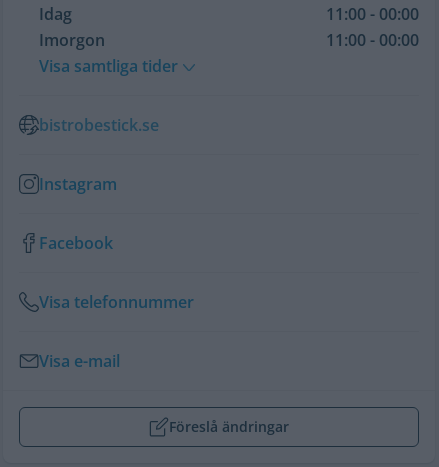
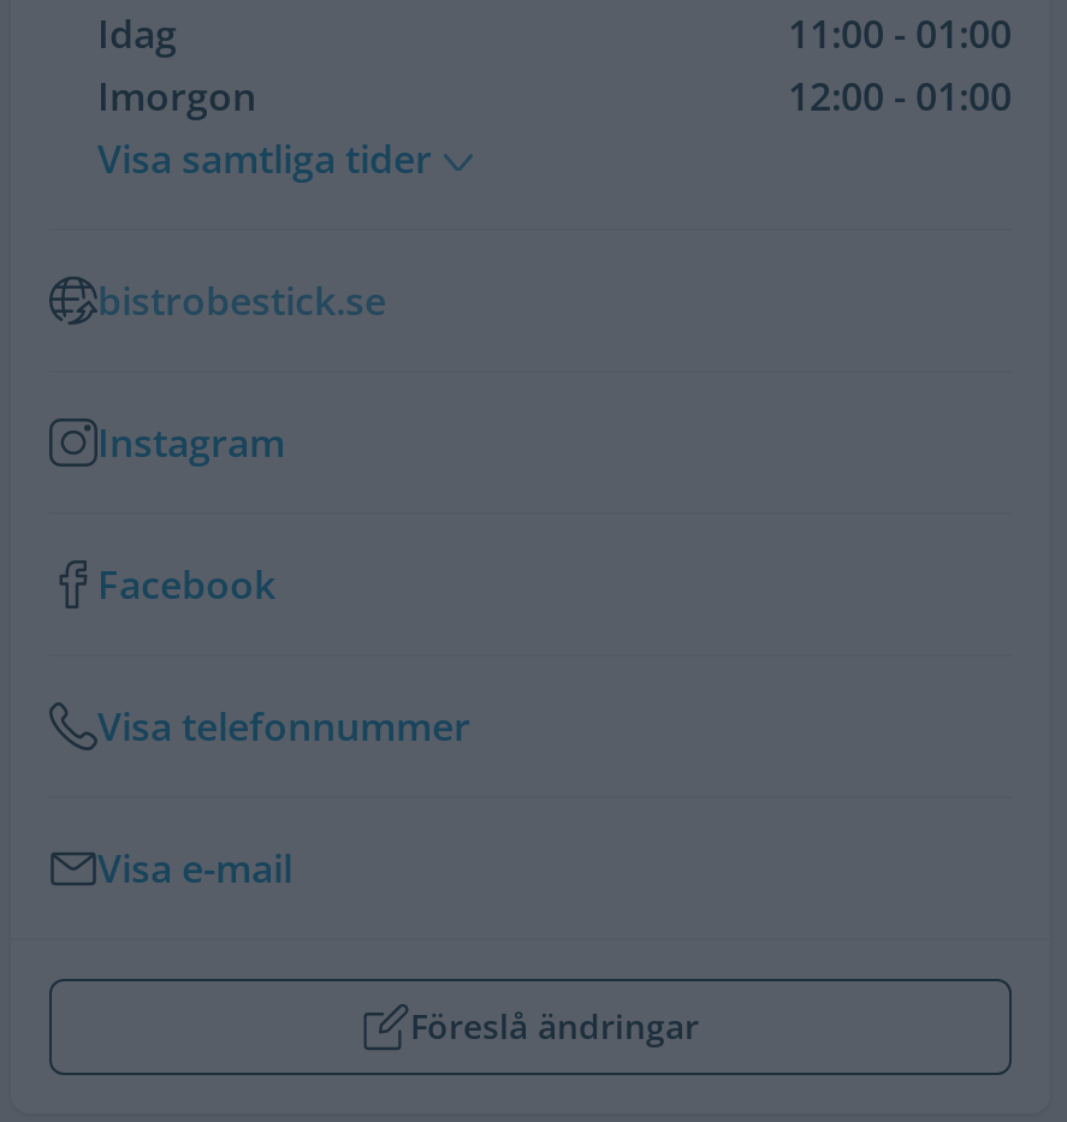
- 11:00 - 00:00
+ 11:00 - 01:00

- 11:00 - 00:00
+ 12:00 - 01:00
